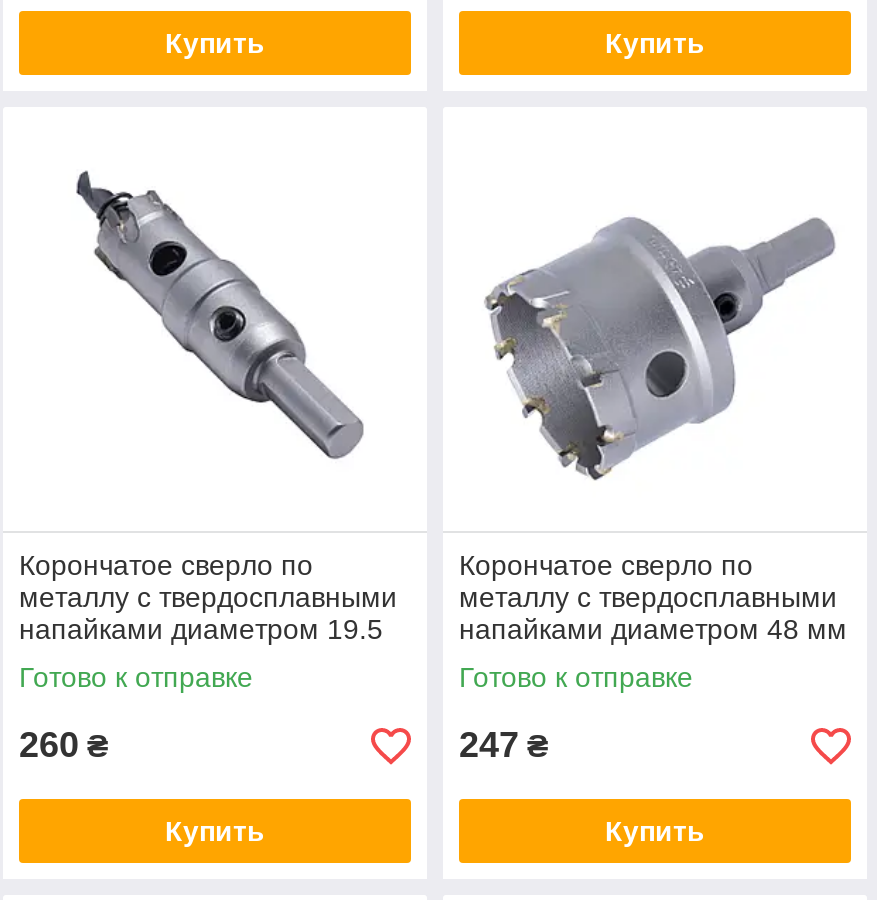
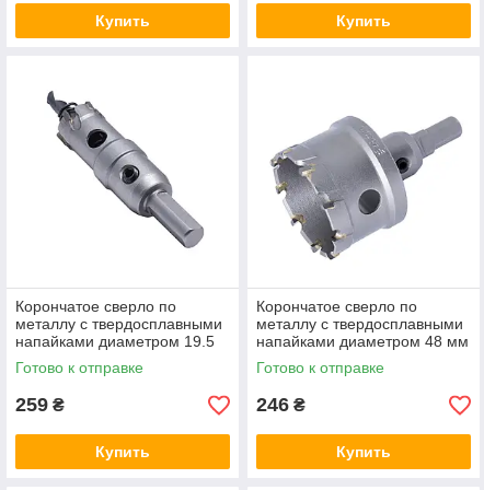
- 260 ₴
+ 259 ₴

- 247 ₴
+ 246 ₴
